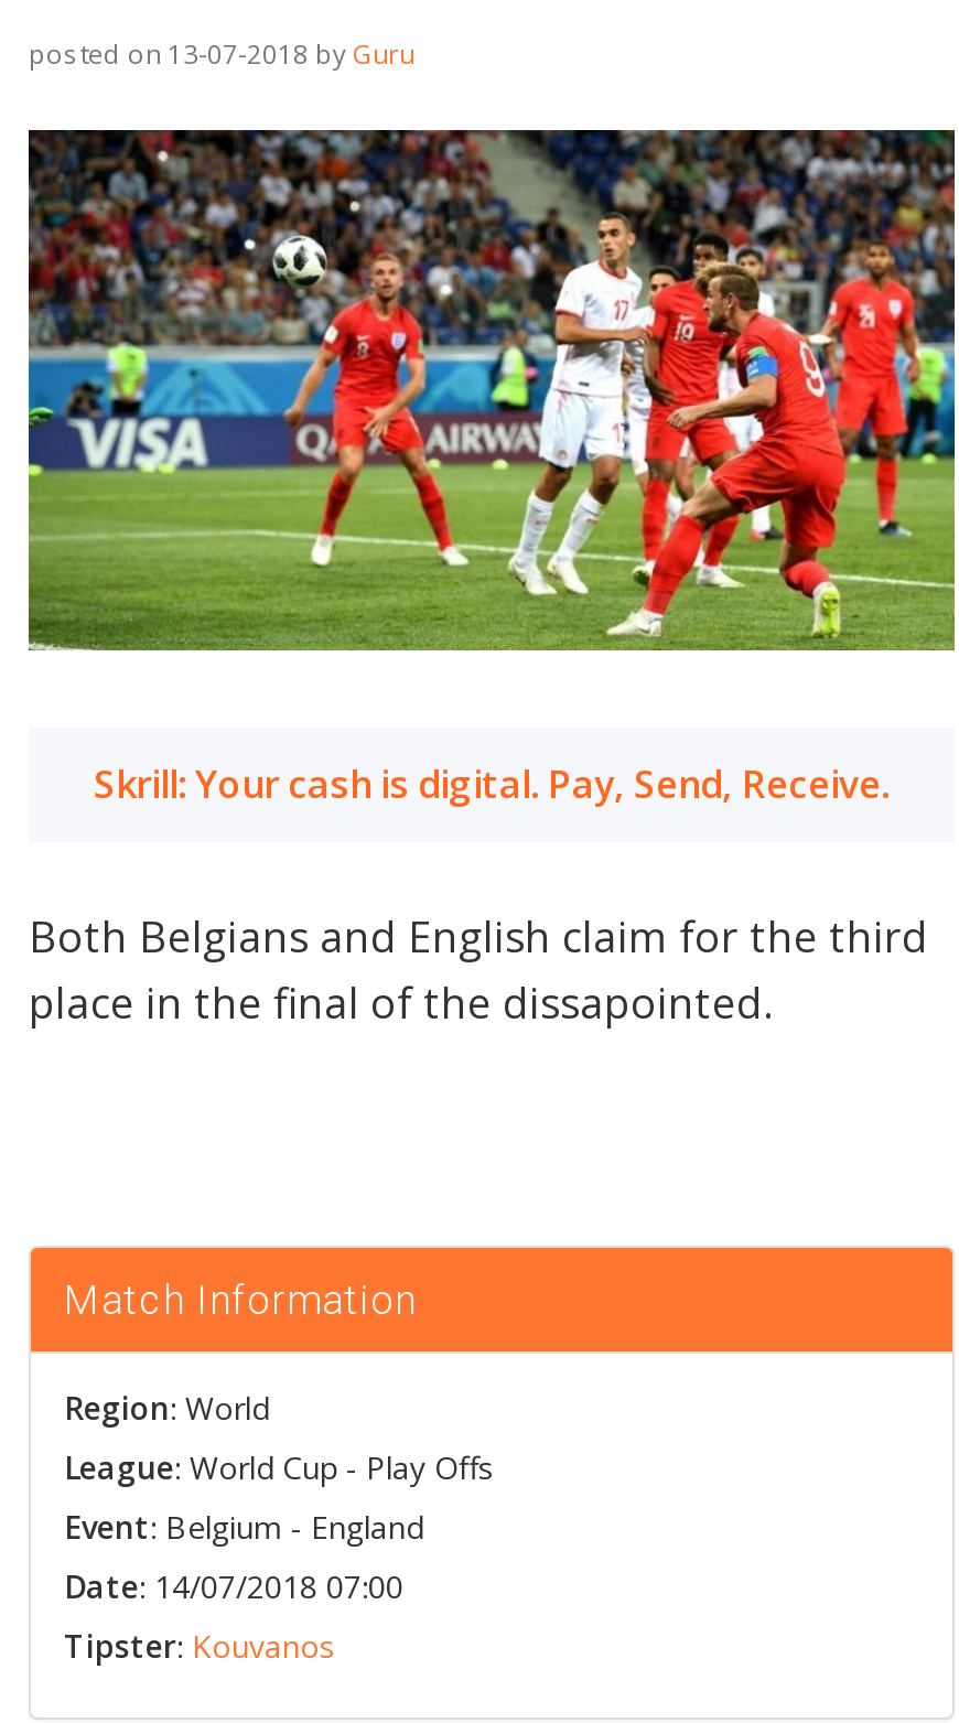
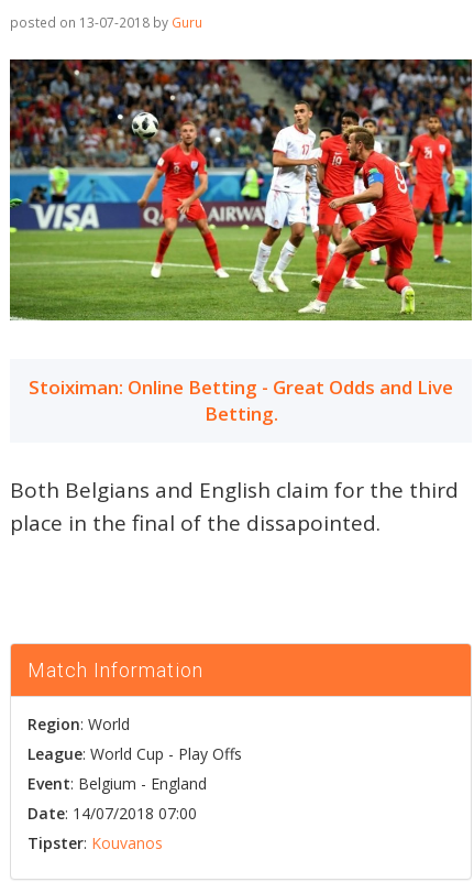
- Skrill: Your cash is digital. Pay, Send, Receive.
+ Stoiximan: Online Betting - Great Odds and Live
+ Betting.
